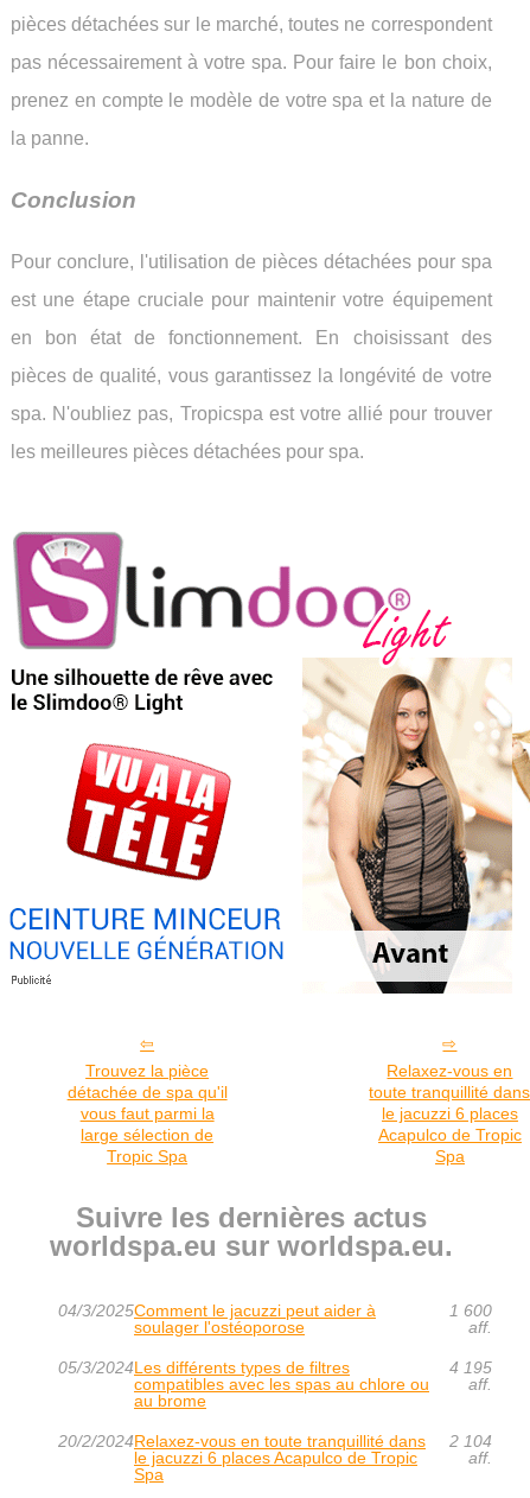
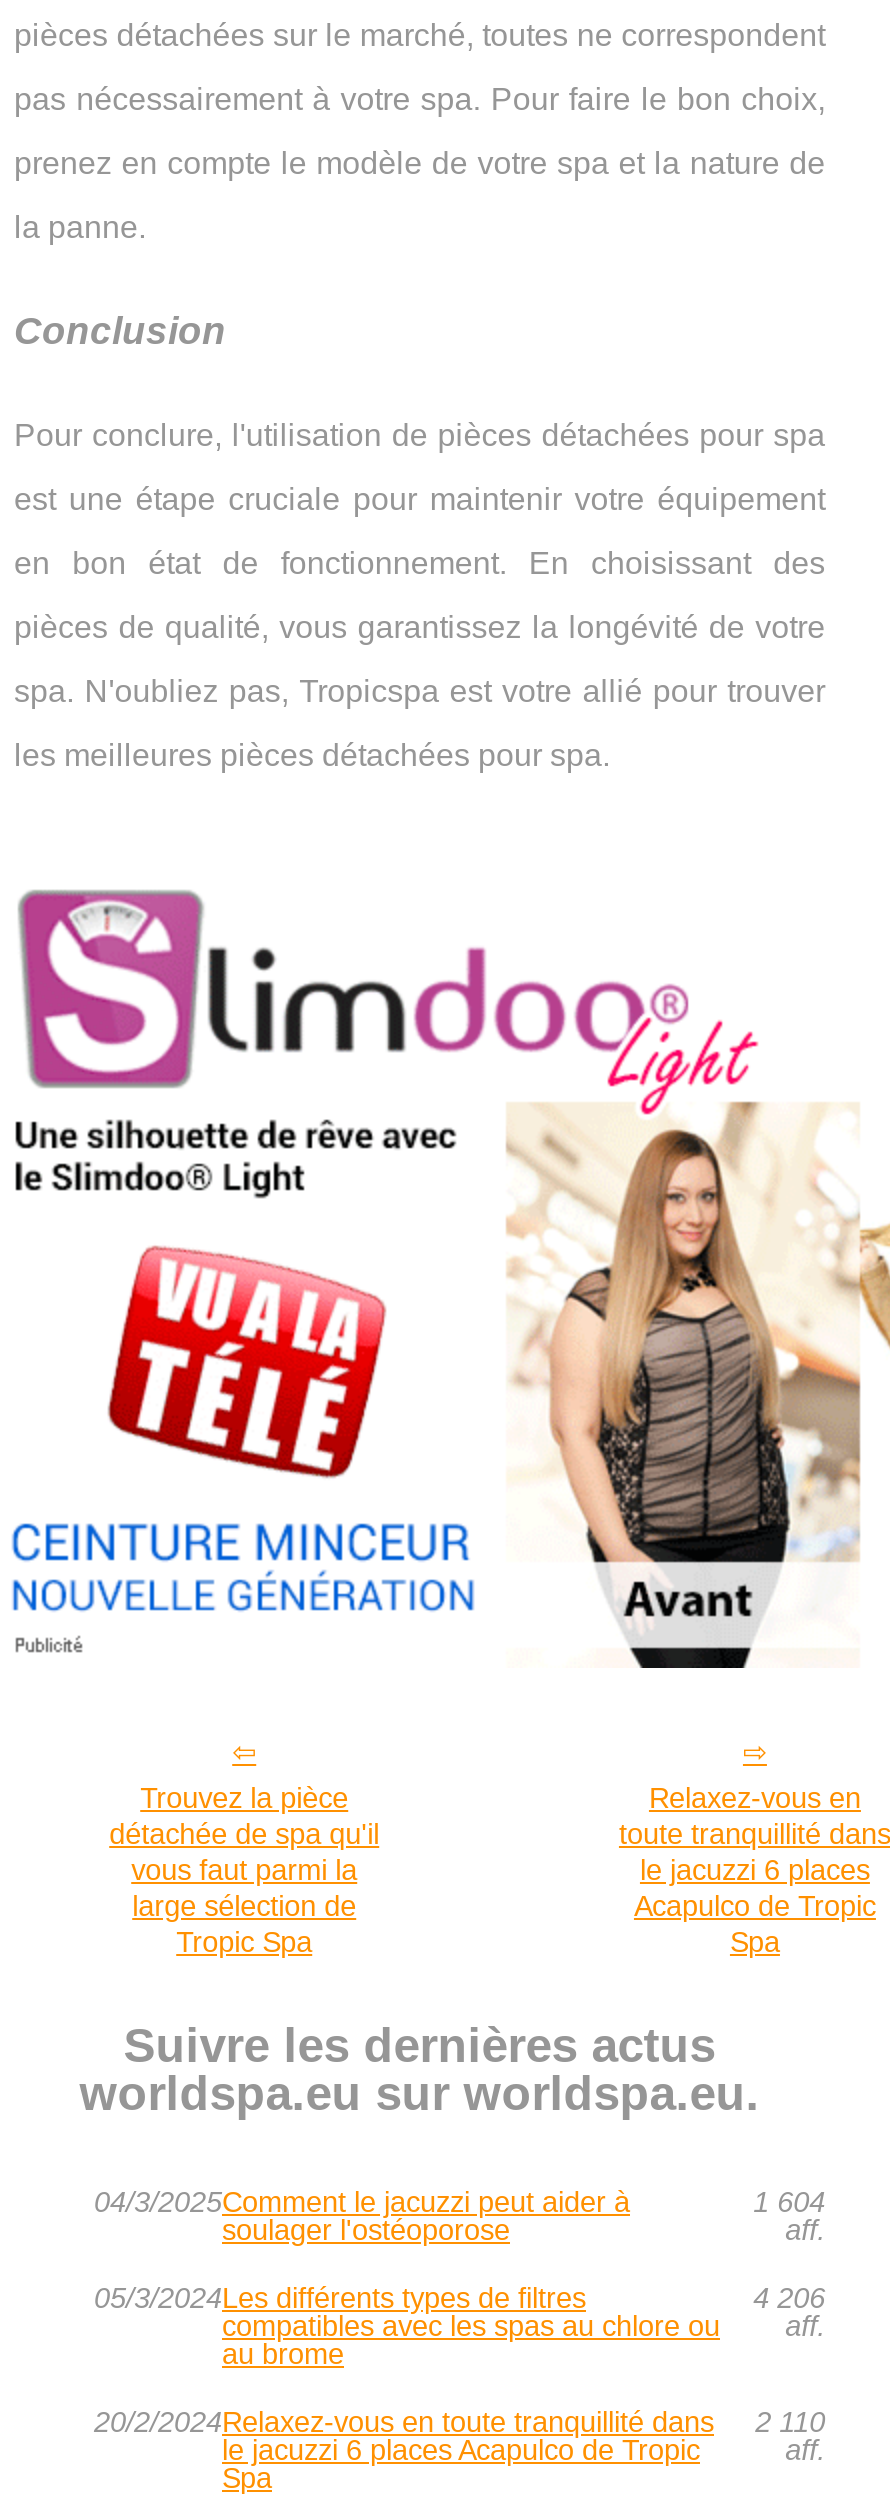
- 1 600
+ 1 604

- 4 195
+ 4 206

- 20/2/2024Relaxez-vous en toute tranquillité dans 2 104
+ 20/2/2024Relaxez-vous en toute tranquillité dans 2 110
